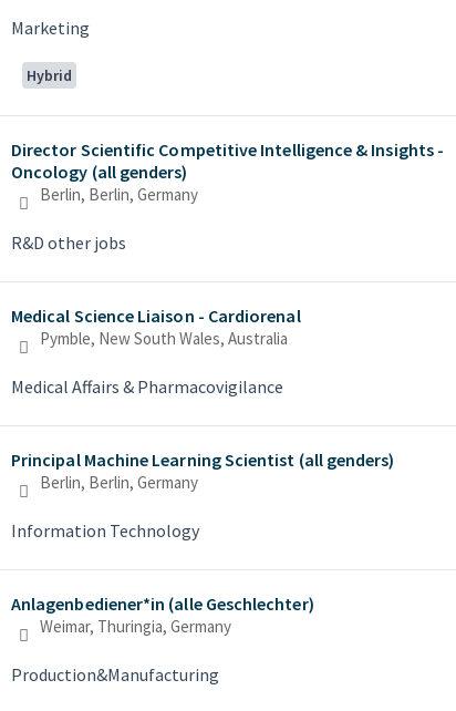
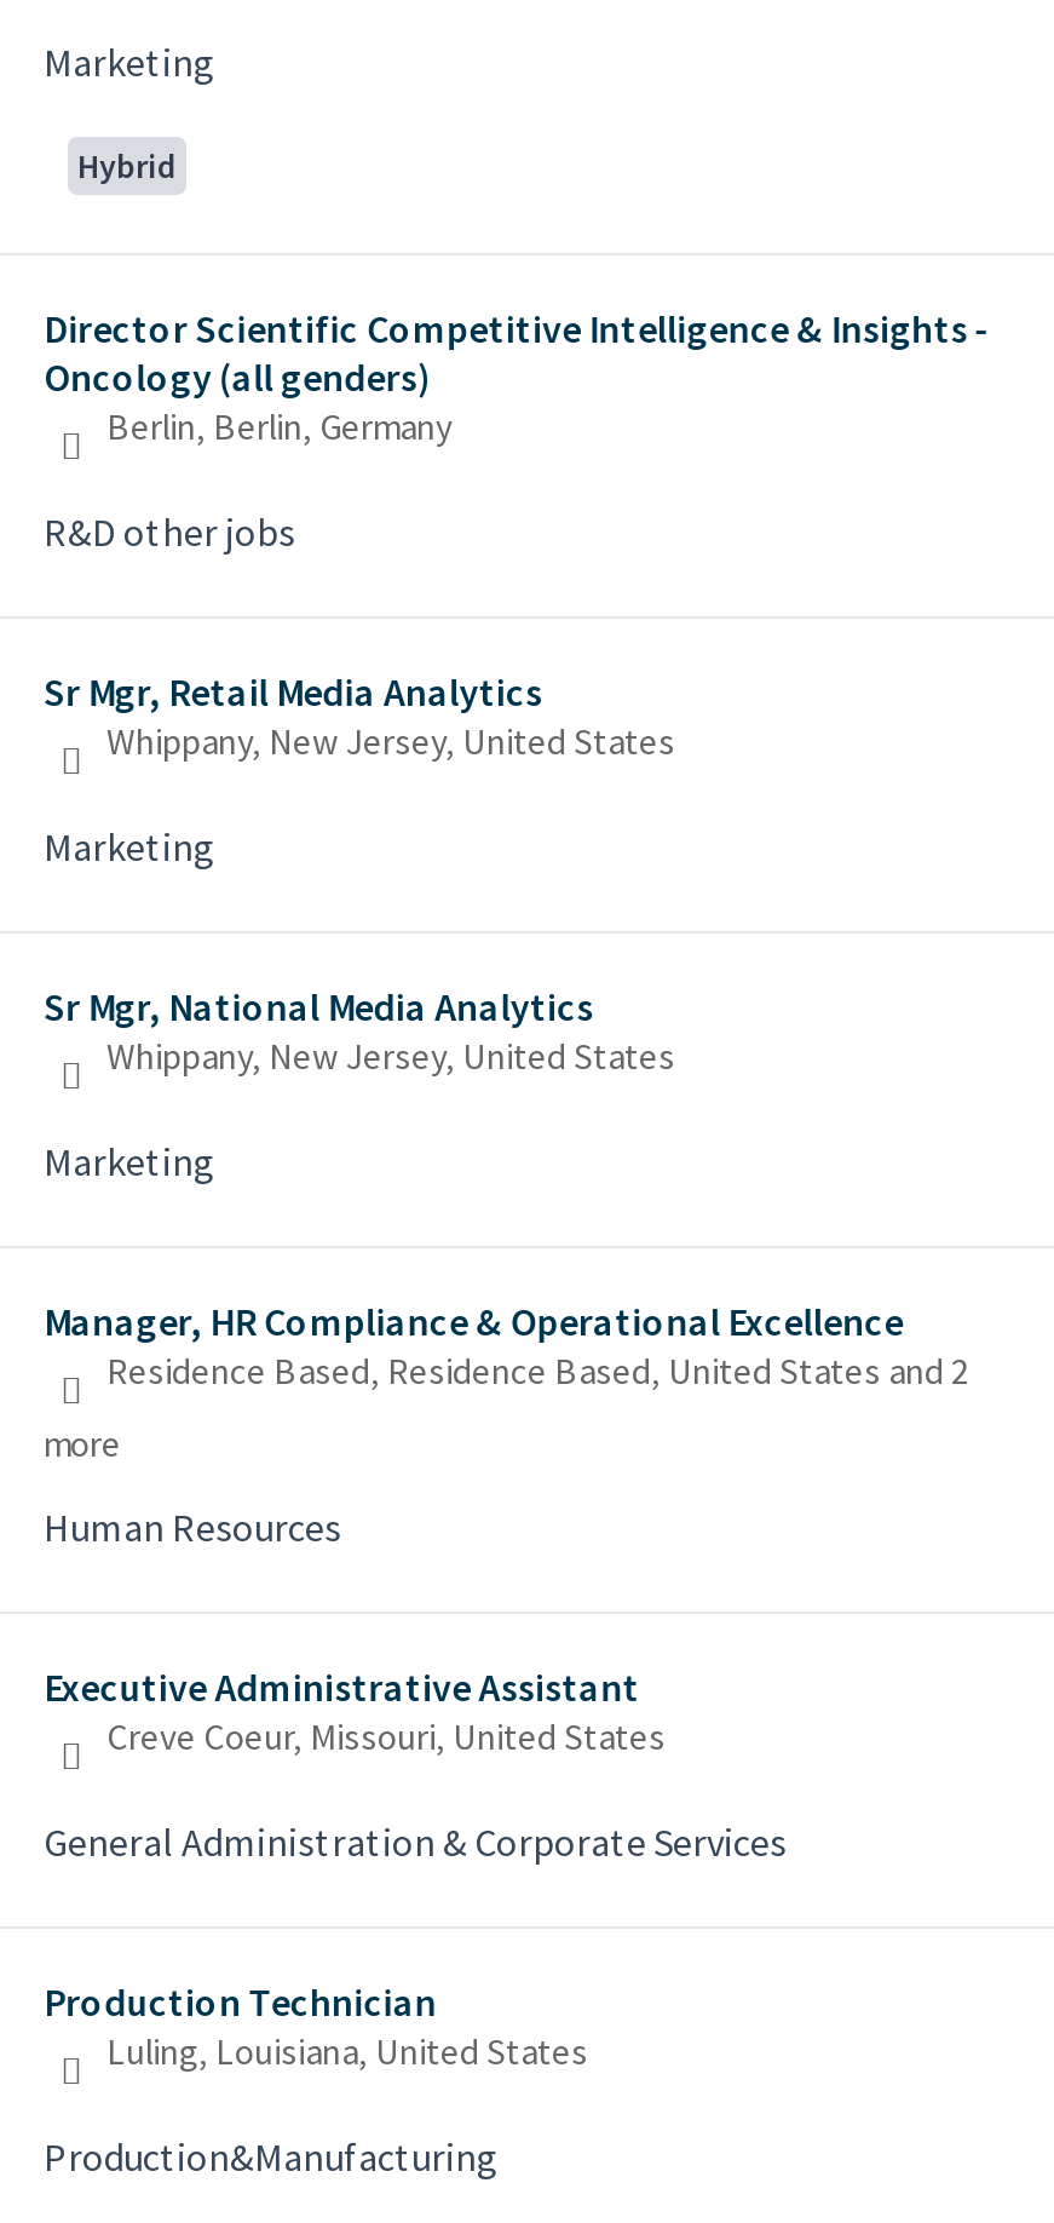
- Medical Science Liaison - Cardiorenal
- Pymble, New South Wales, Australia
- Medical Affairs & Pharmacovigilance
- Principal Machine Learning Scientist (all genders)
- Berlin, Berlin, Germany
- Information Technology
- Anlagenbediener*in (alle Geschlechter)
- Weimar, Thuringia, Germany
+ Sr Mgr, Retail Media Analytics
+ Whippany, New Jersey, United States
+ Marketing
+ Sr Mgr, National Media Analytics
+ Whippany, New Jersey, United States
+ Marketing
+ Manager, HR Compliance & Operational Excellence
+ Residence Based, Residence Based, United States and 2
+ more
+ Human Resources
+ Executive Administrative Assistant
+ Creve Coeur, Missouri, United States
+ General Administration & Corporate Services
+ Production Technician
+ Luling, Louisiana, United States
